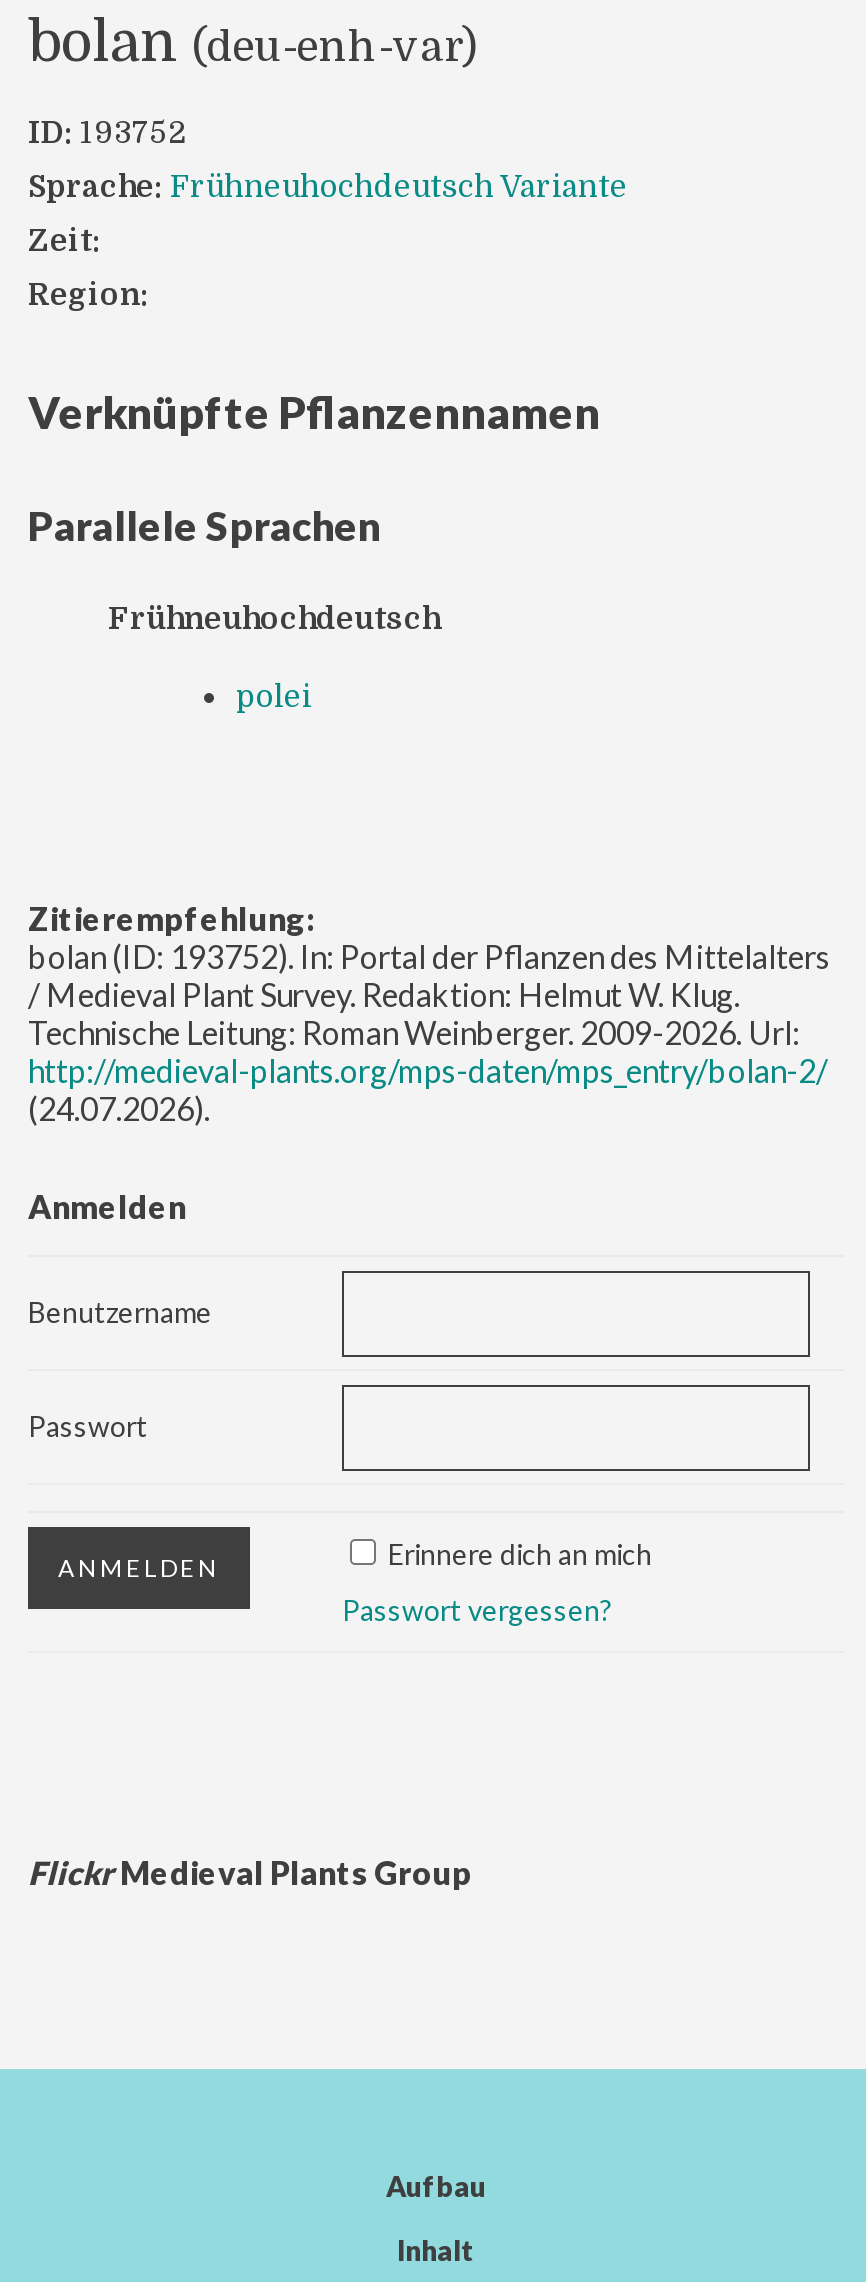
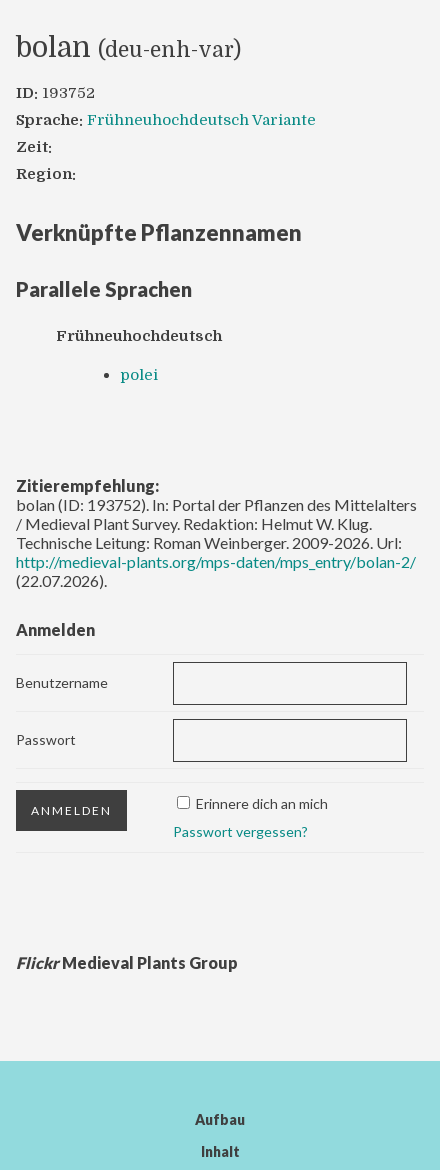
- (24.07.2026).
+ (22.07.2026).
